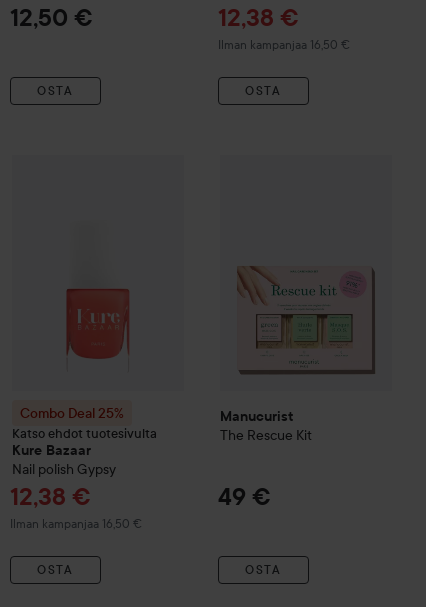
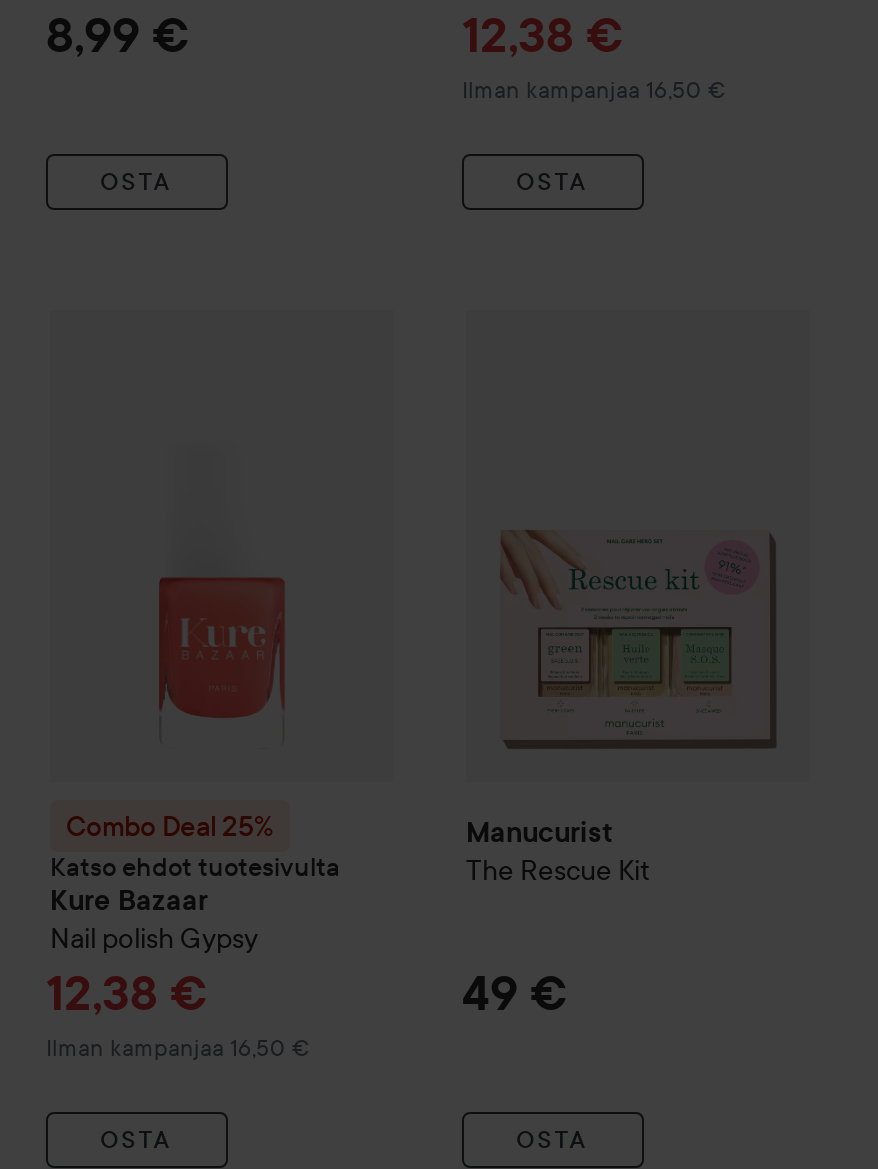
- 12,50 €
+ 8,99 €
